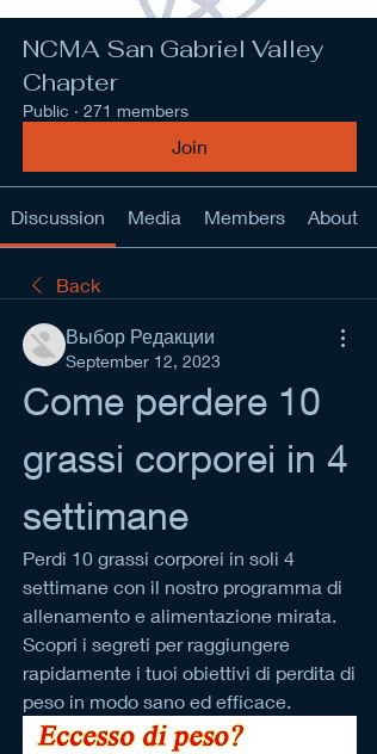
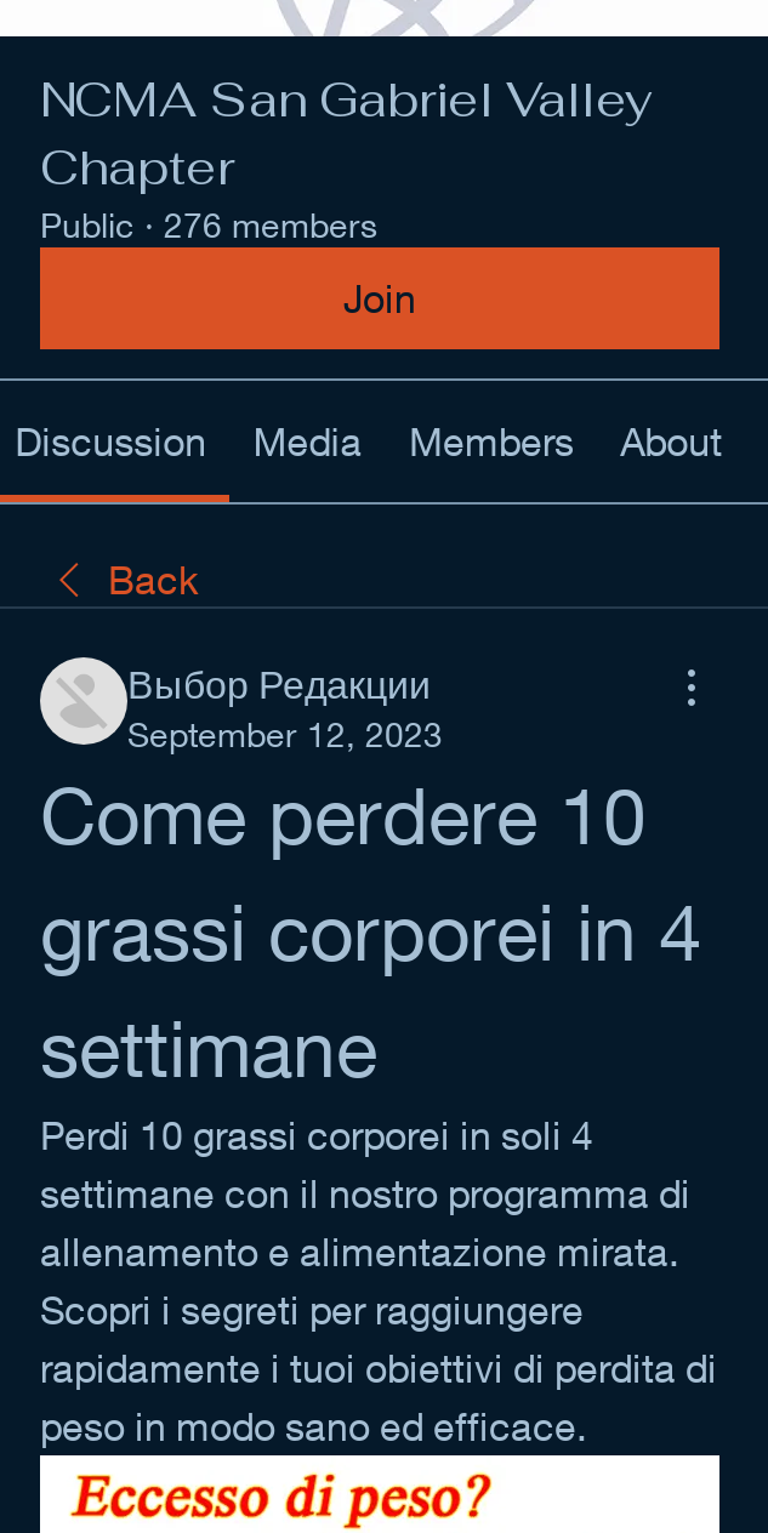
- Public · 271 members
+ Public · 276 members
